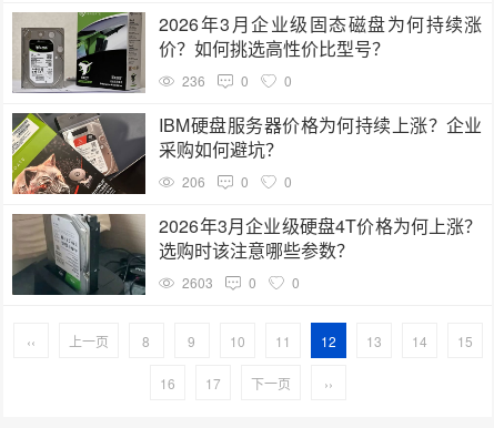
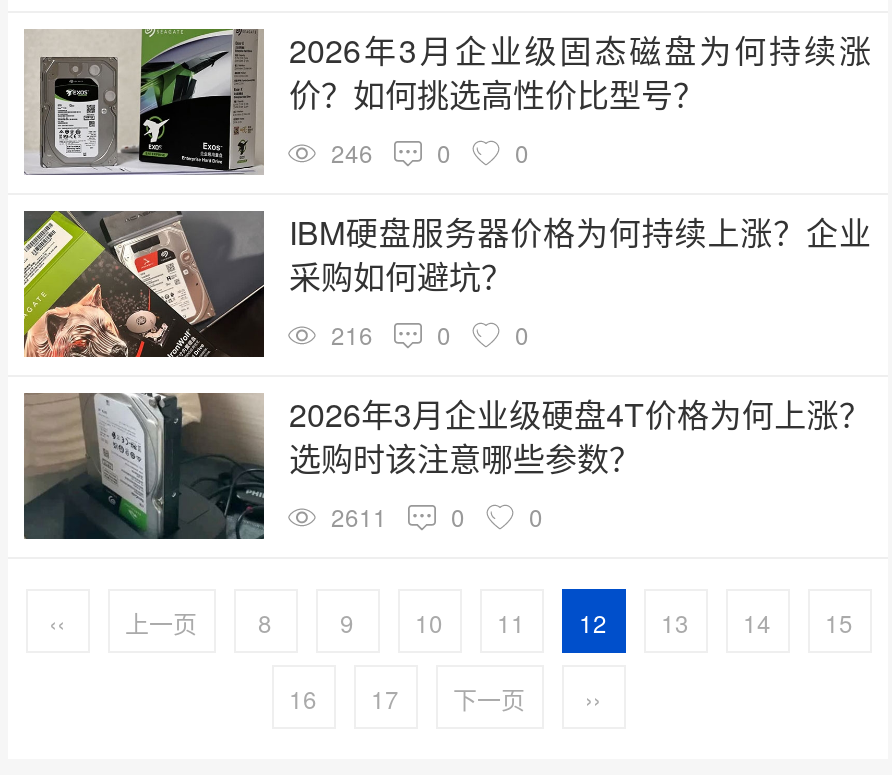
- 236 0 0
+ 246 0 0

- 206 0 0
+ 216 0 0

- 2603 0 0
+ 2611 0 0
